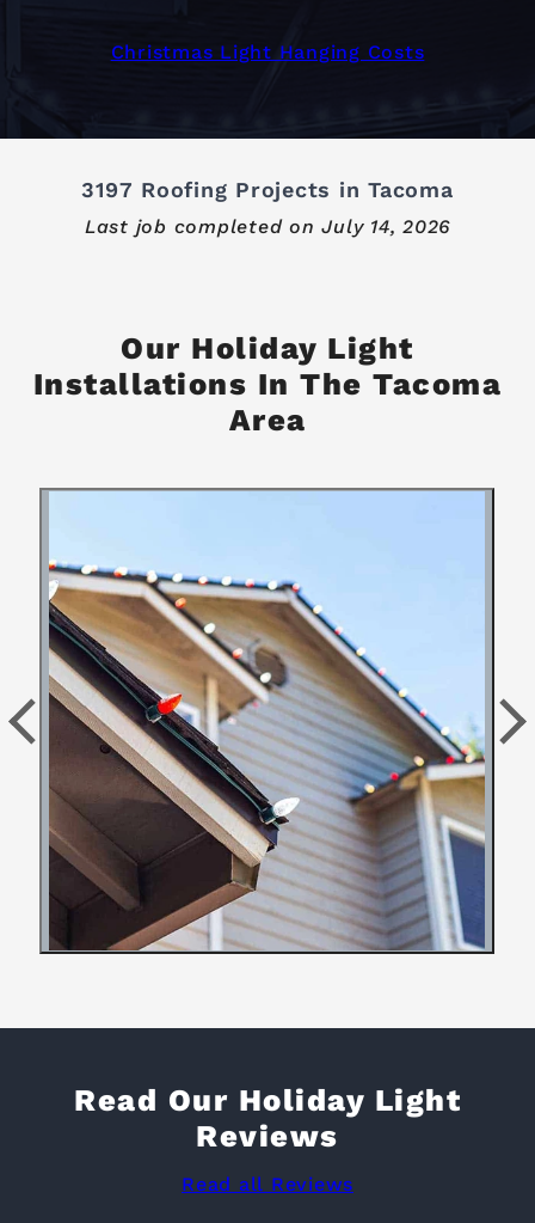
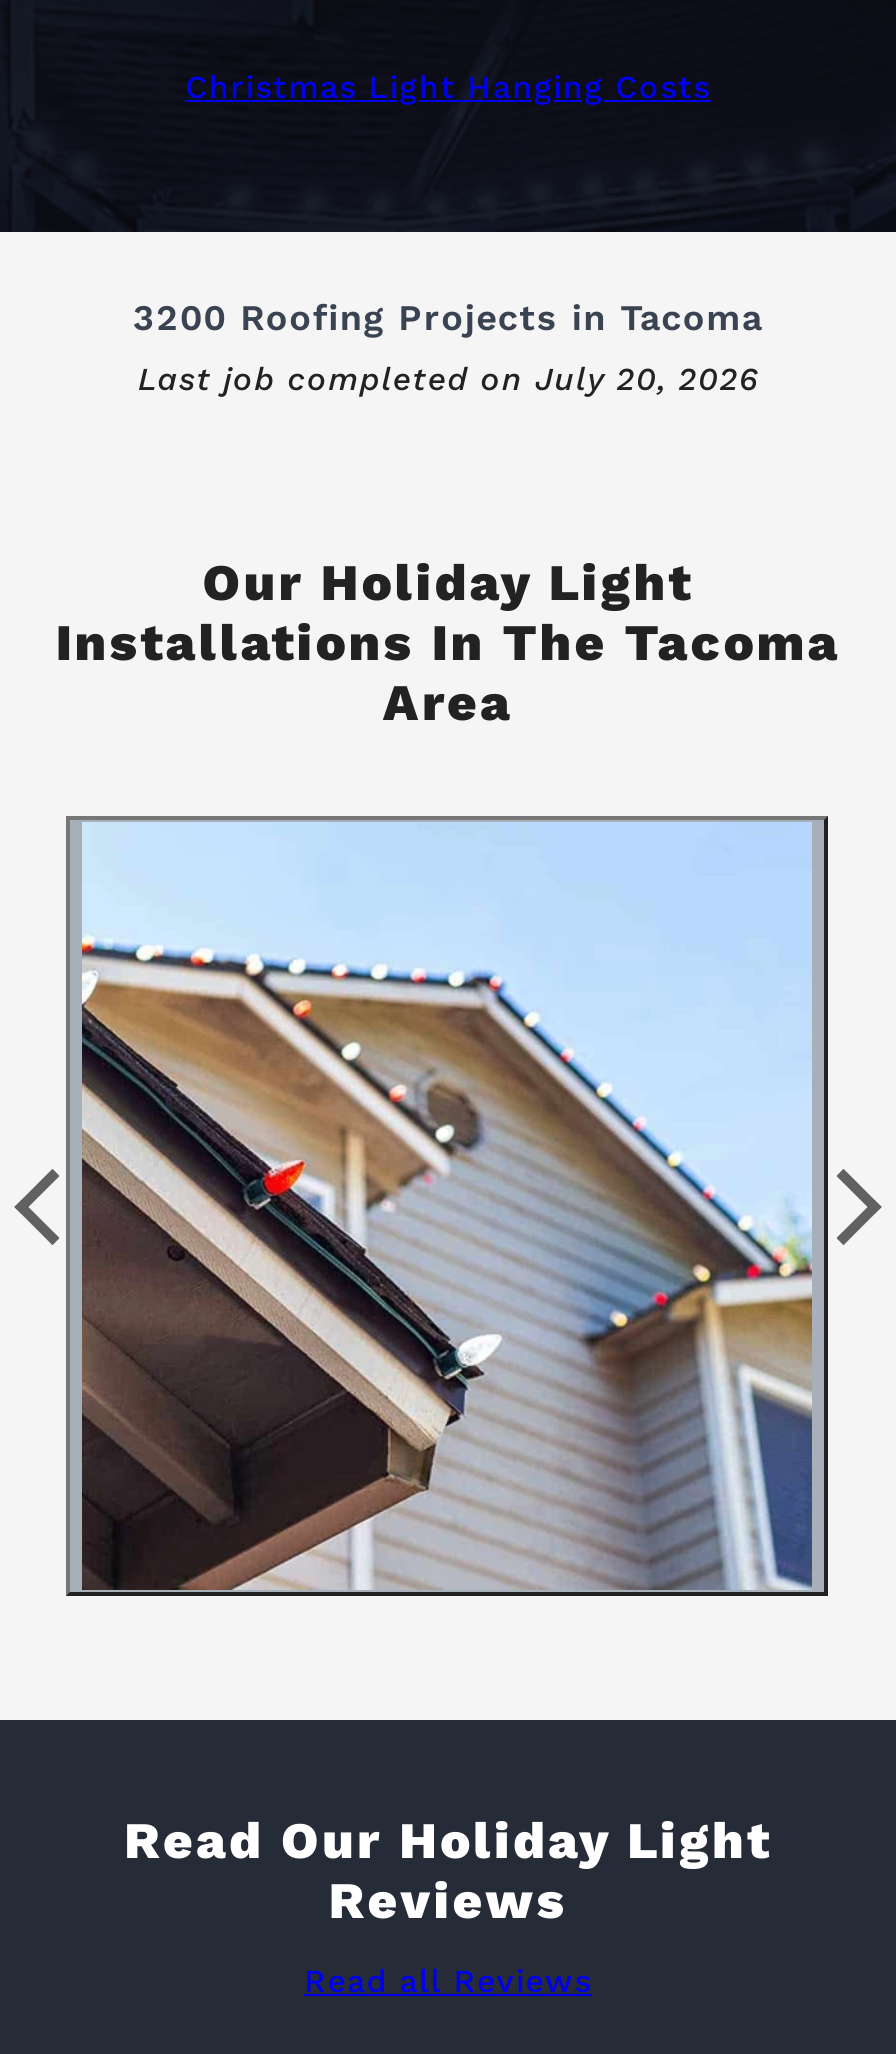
- 3197 Roofing Projects in Tacoma
+ 3200 Roofing Projects in Tacoma

- Last job completed on July 14, 2026
+ Last job completed on July 20, 2026
